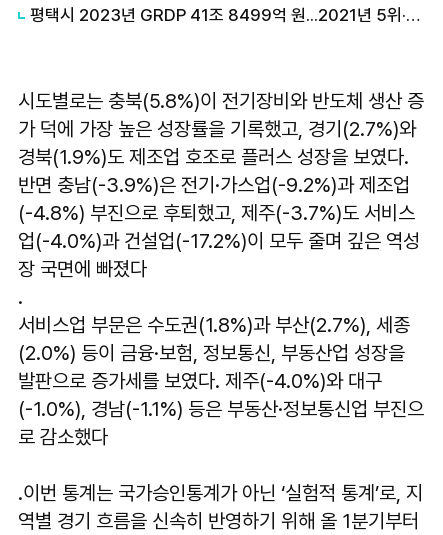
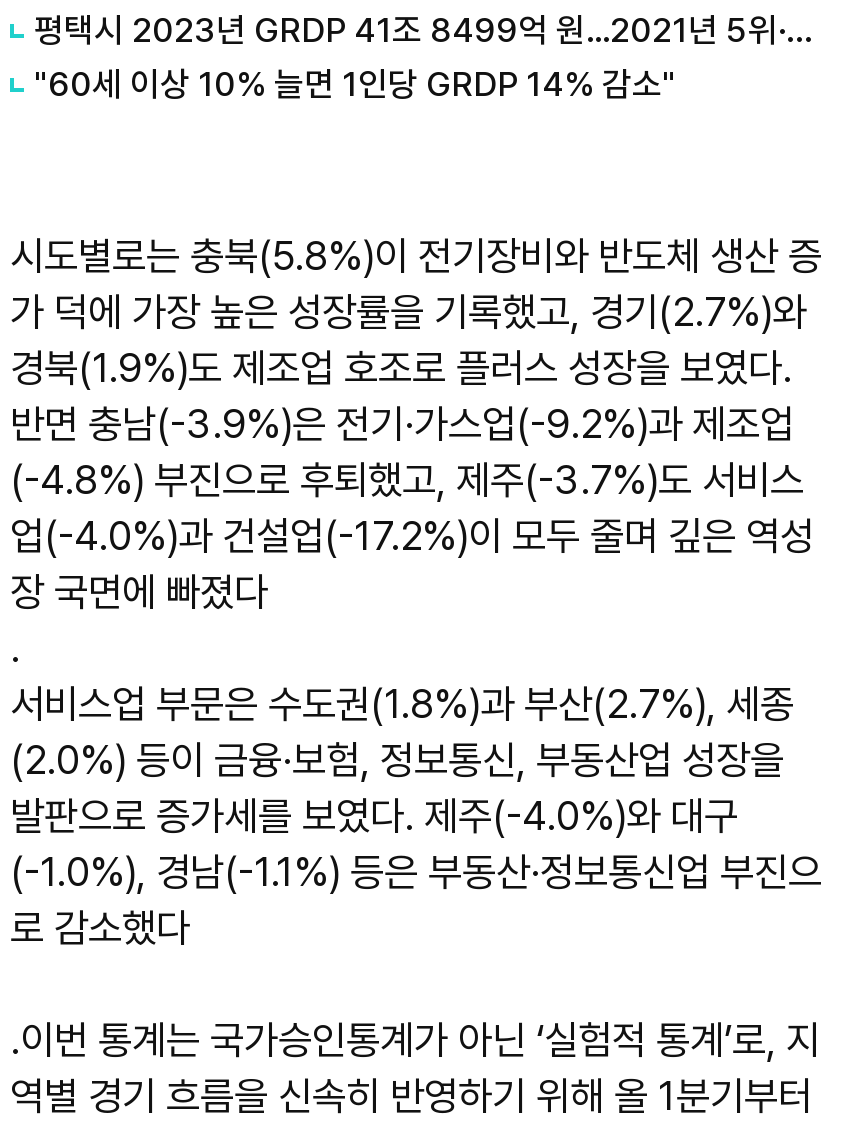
+ "60세 이상 10% 늘면 1인당 GRDP 14% 감소"
